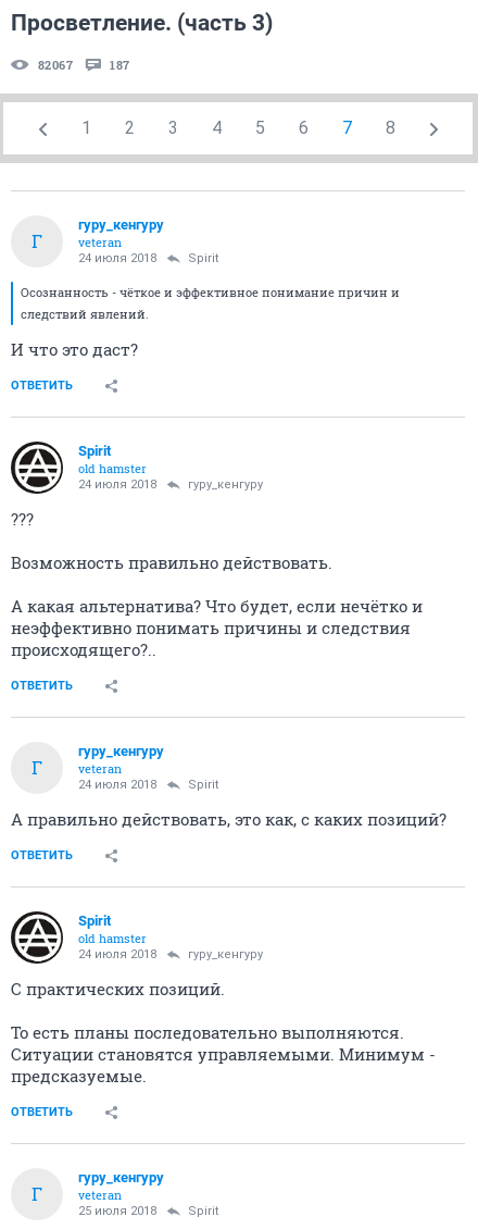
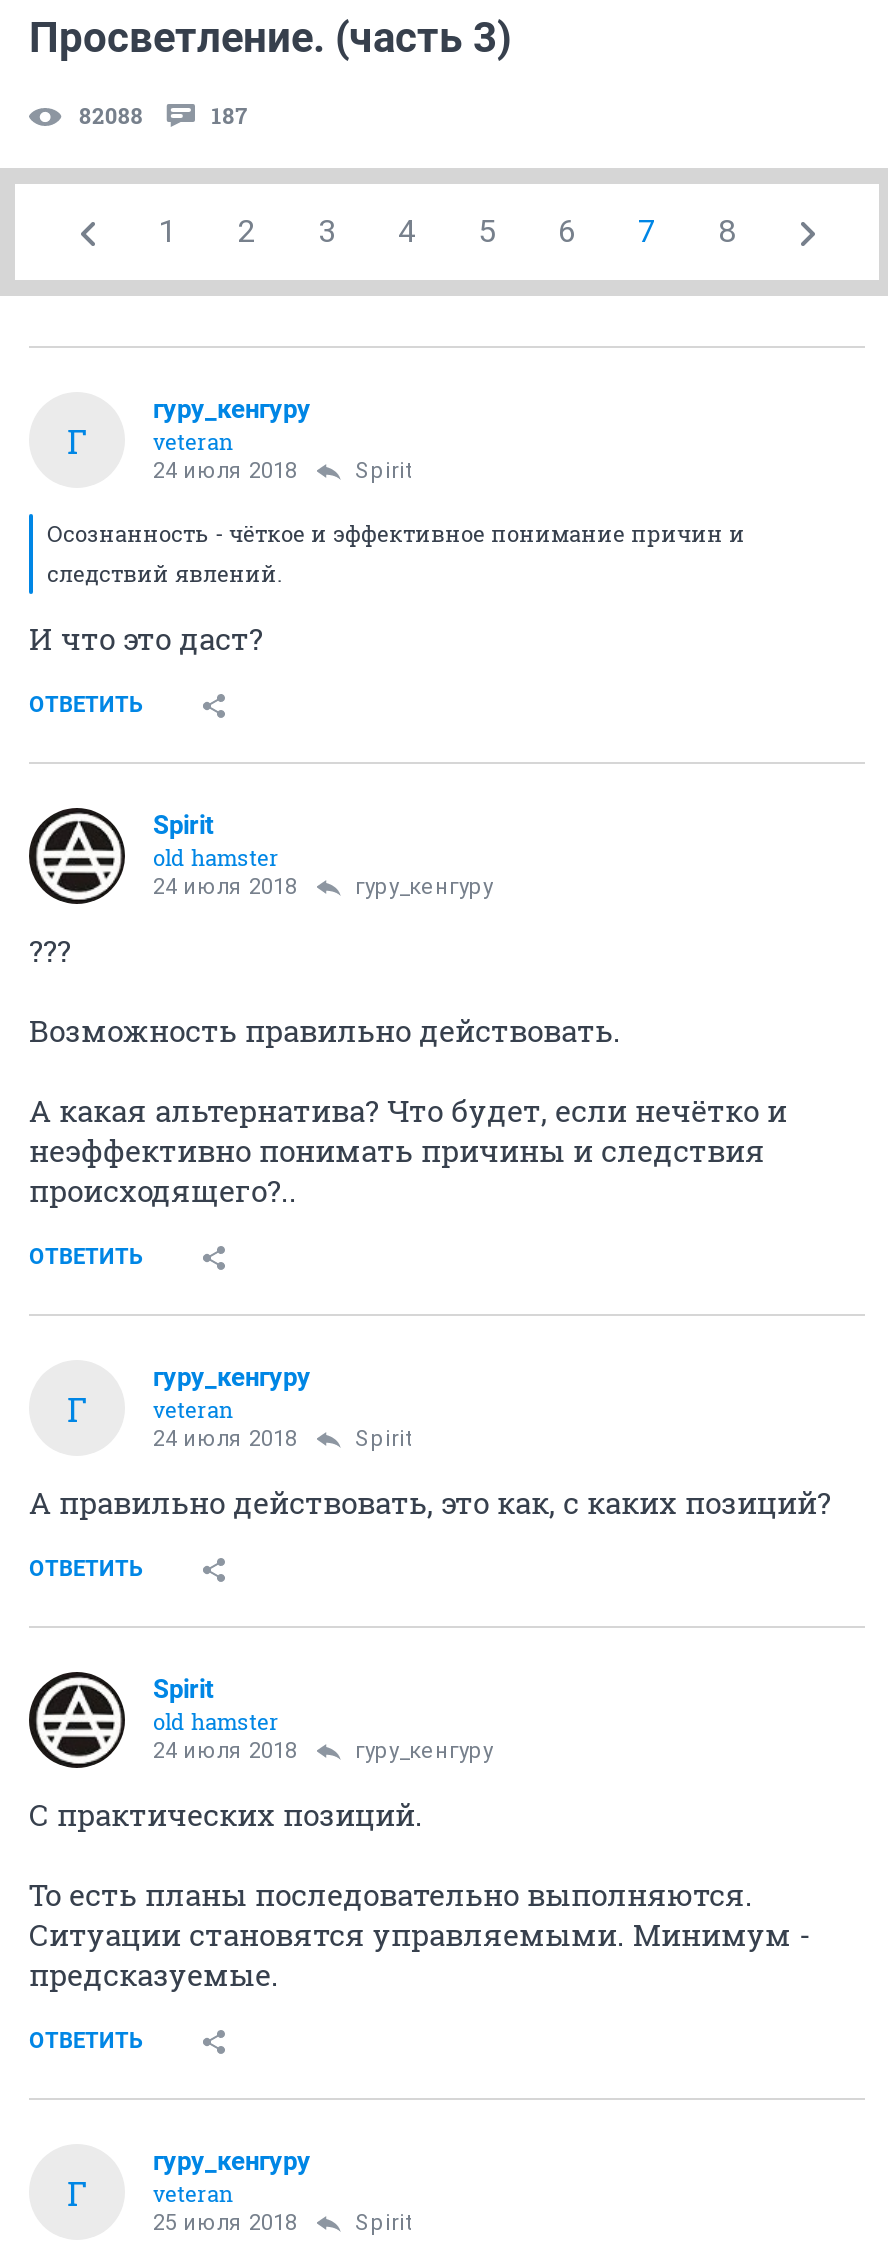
- 82067
+ 82088
